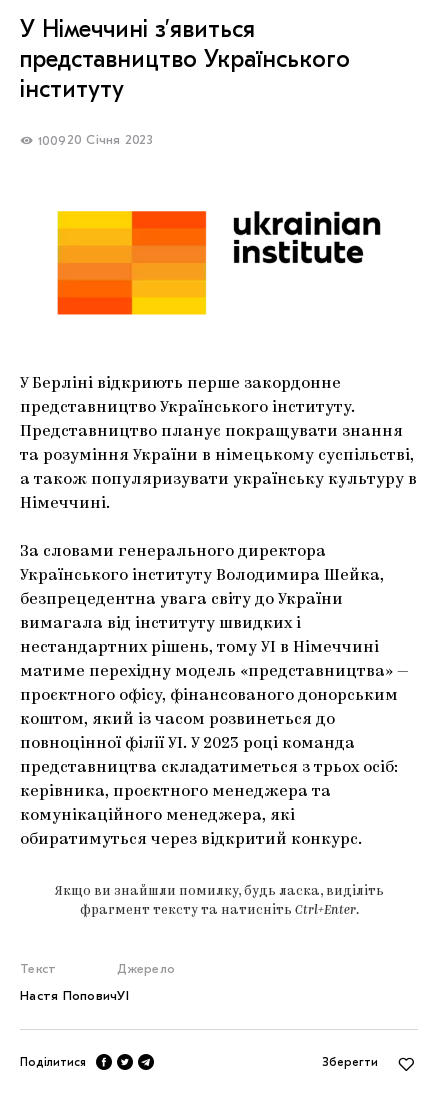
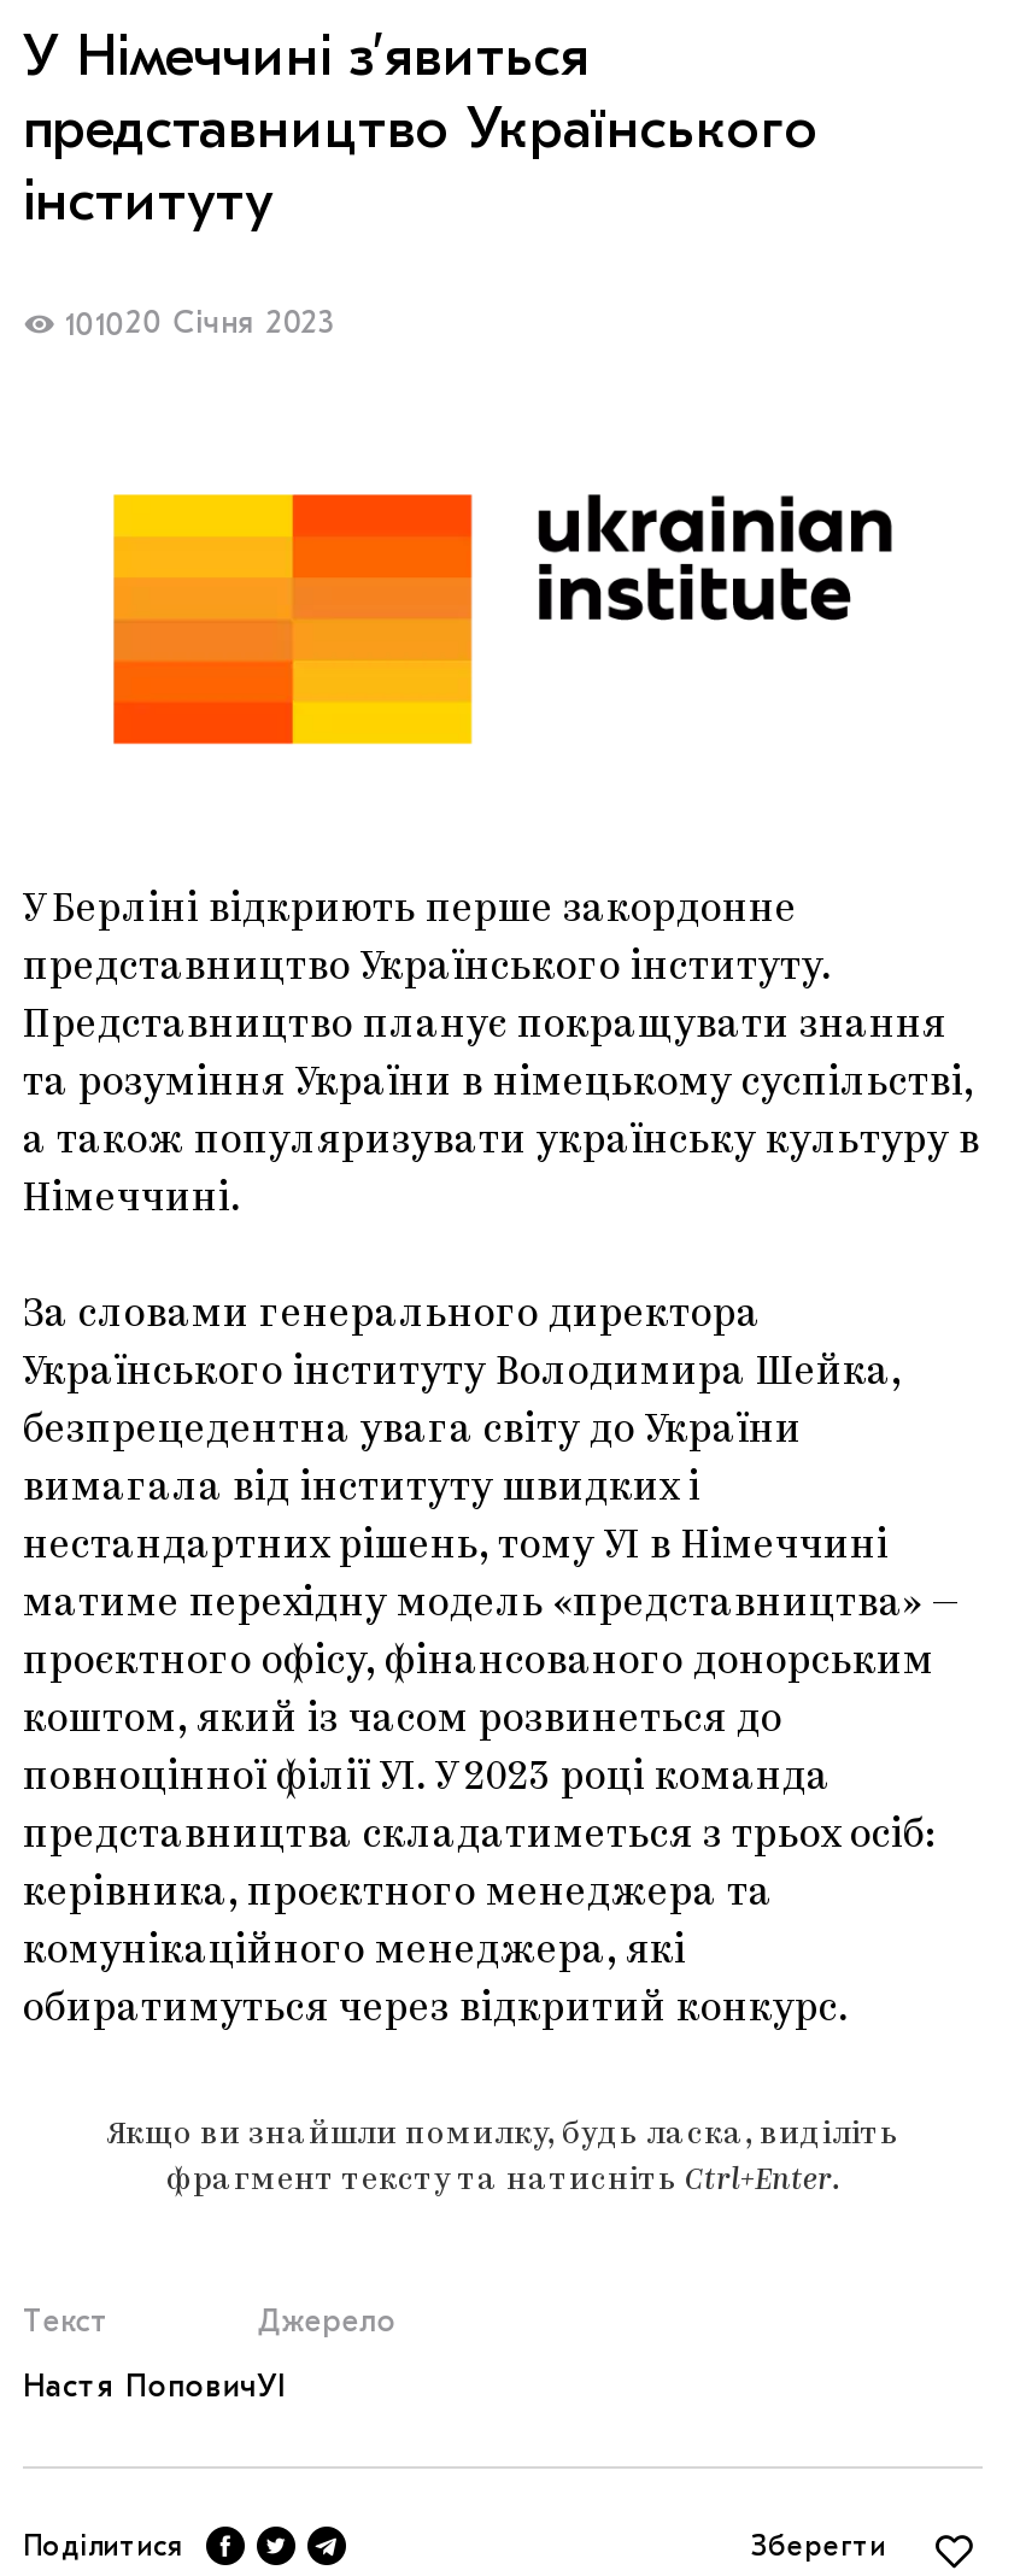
- 100920 Січня 2023
+ 101020 Січня 2023
